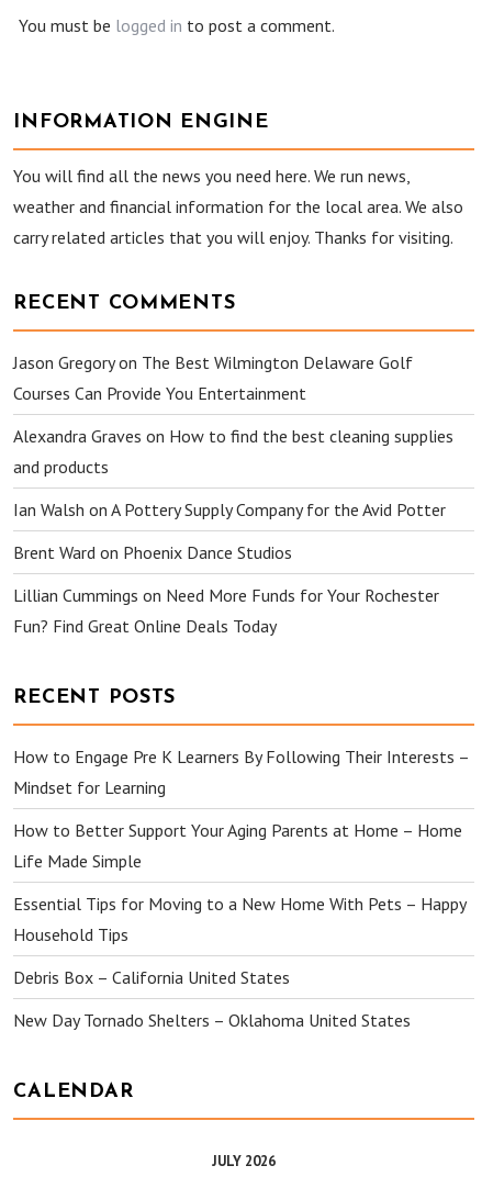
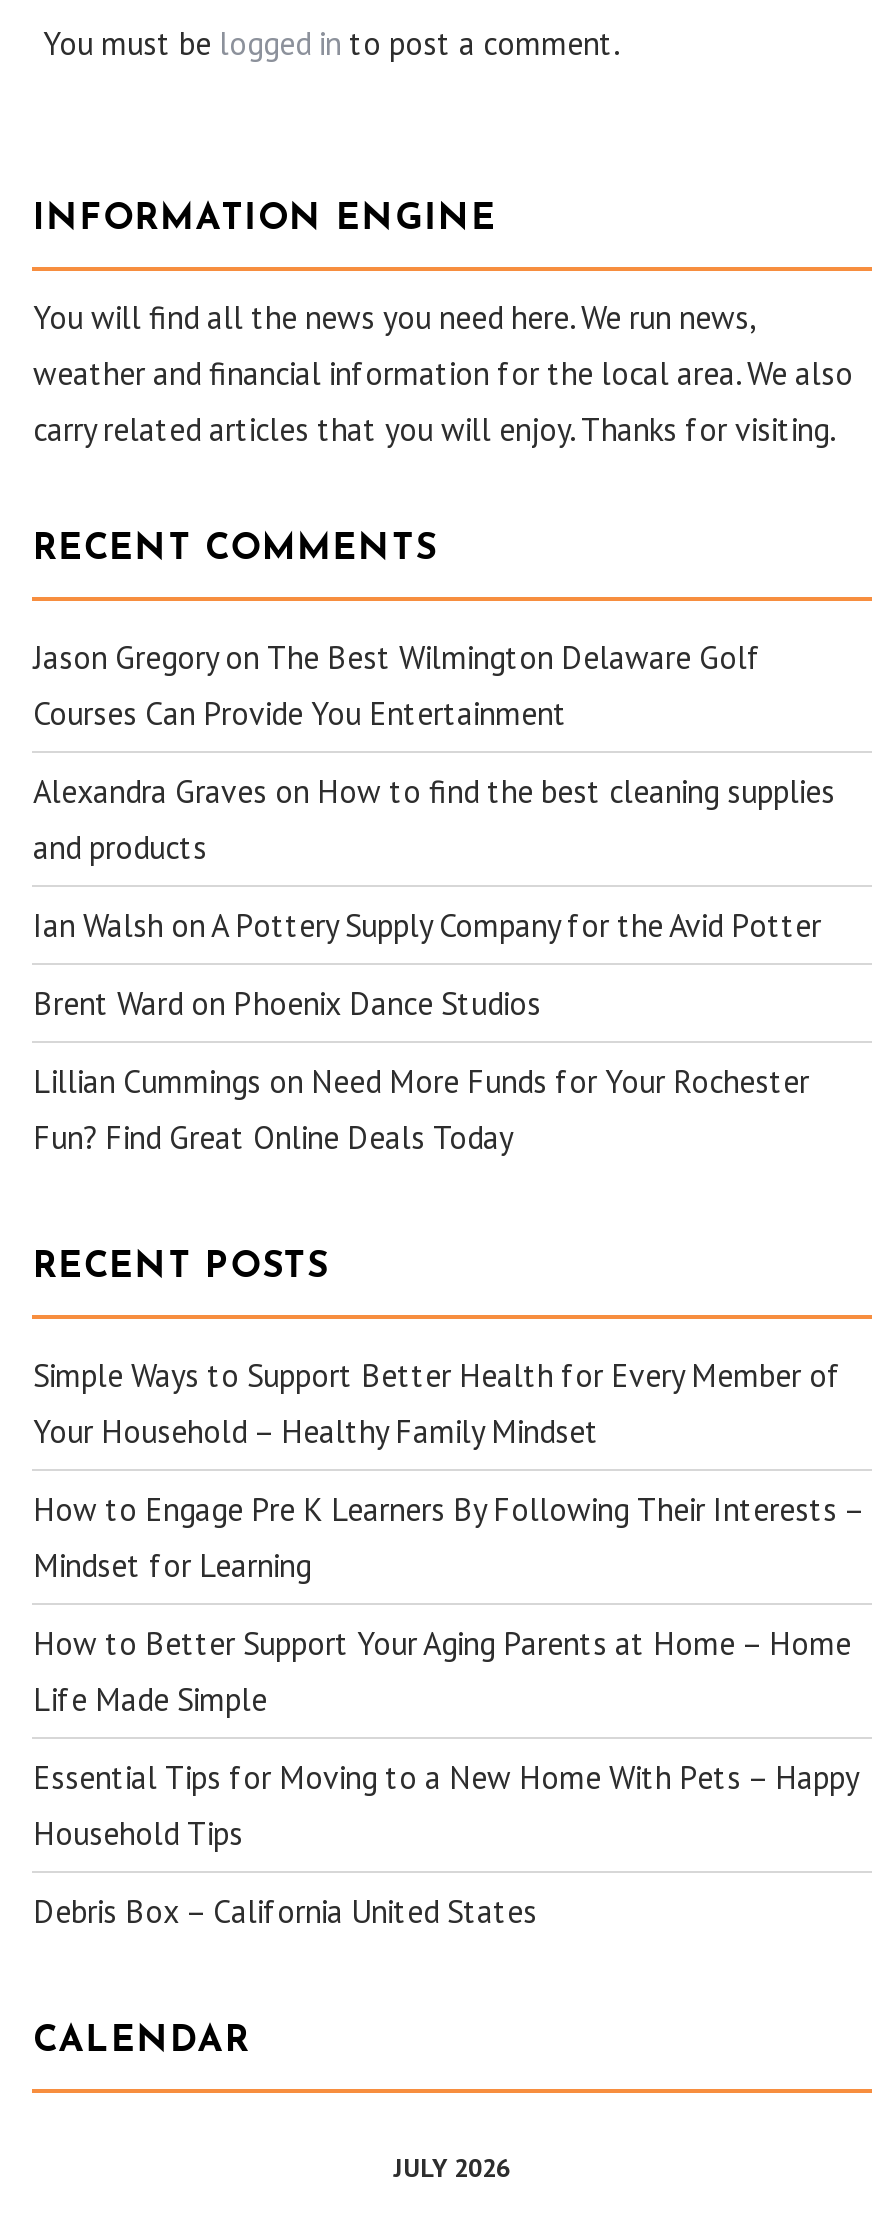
+ Simple Ways to Support Better Health for Every Member of
+ Your Household – Healthy Family Mindset

moved down: How to Engage Pre K Learners By Following Their Interests – | Mindset for Learning | How to Better Support Your Aging Parents at Home – Home | Life Made Simple | Essential Tips for Moving to a New Home With Pets – Happy | Household Tips | Debris Box – California United States

- New Day Tornado Shelters – Oklahoma United States
